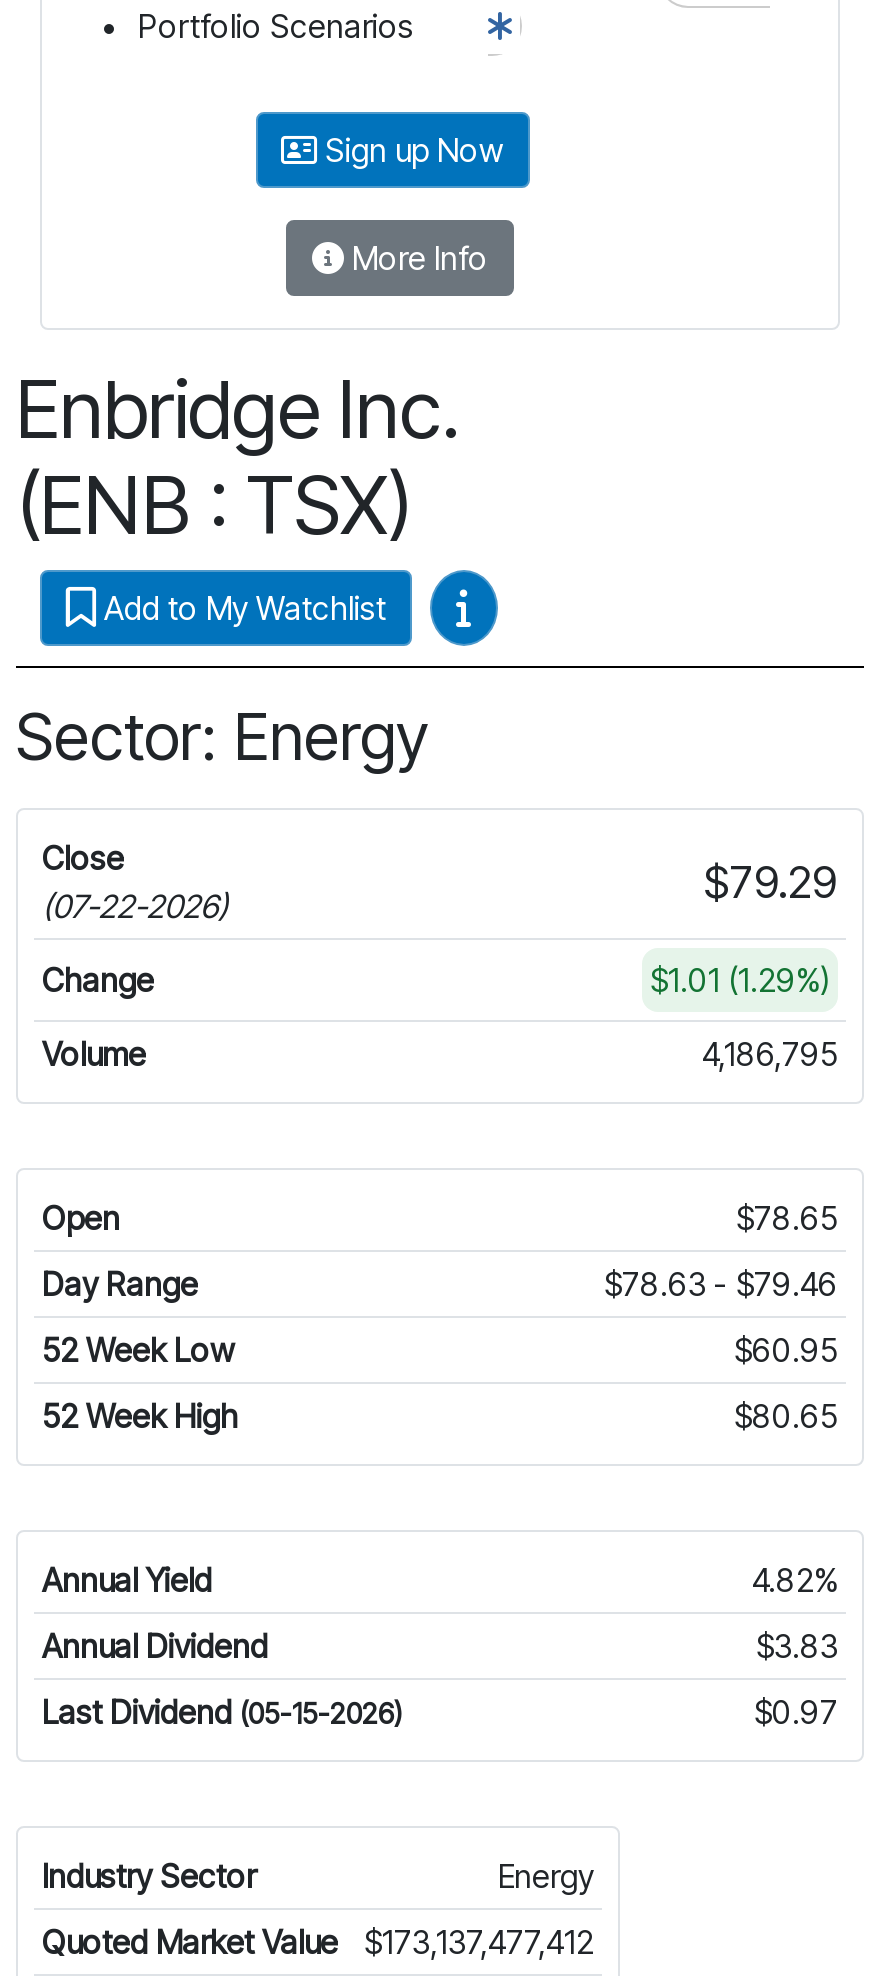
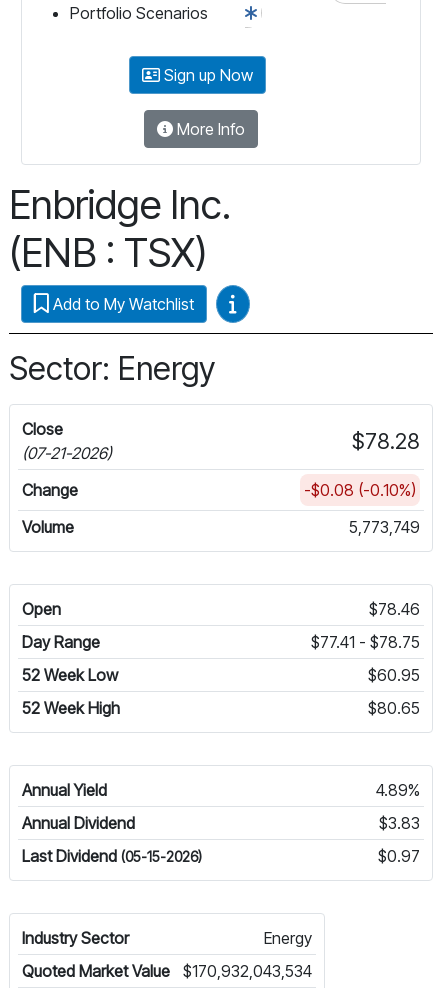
- $79.29
+ $78.28

- (07-22-2026)
+ (07-21-2026)

- $1.01 (1.29%)
+ -$0.08 (-0.10%)

- 4,186,795
+ 5,773,749

- $78.65
+ $78.46

- $78.63 - $79.46
+ $77.41 - $78.75

- 4.82%
+ 4.89%

- Quoted Market Value $173,137,477,412
+ Quoted Market Value $170,932,043,534
